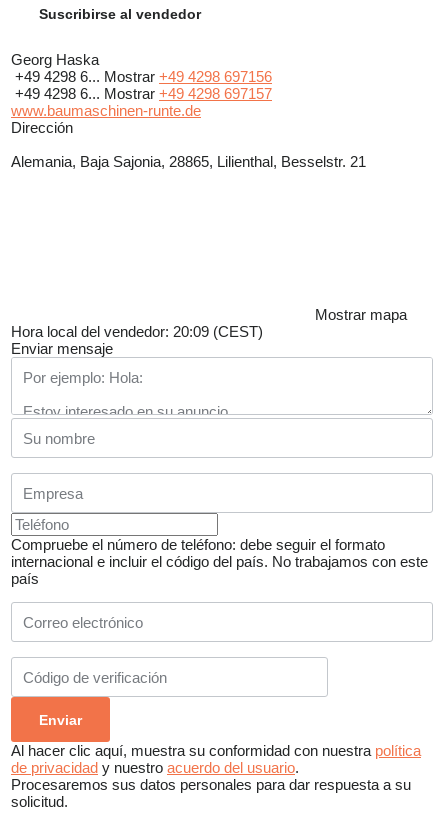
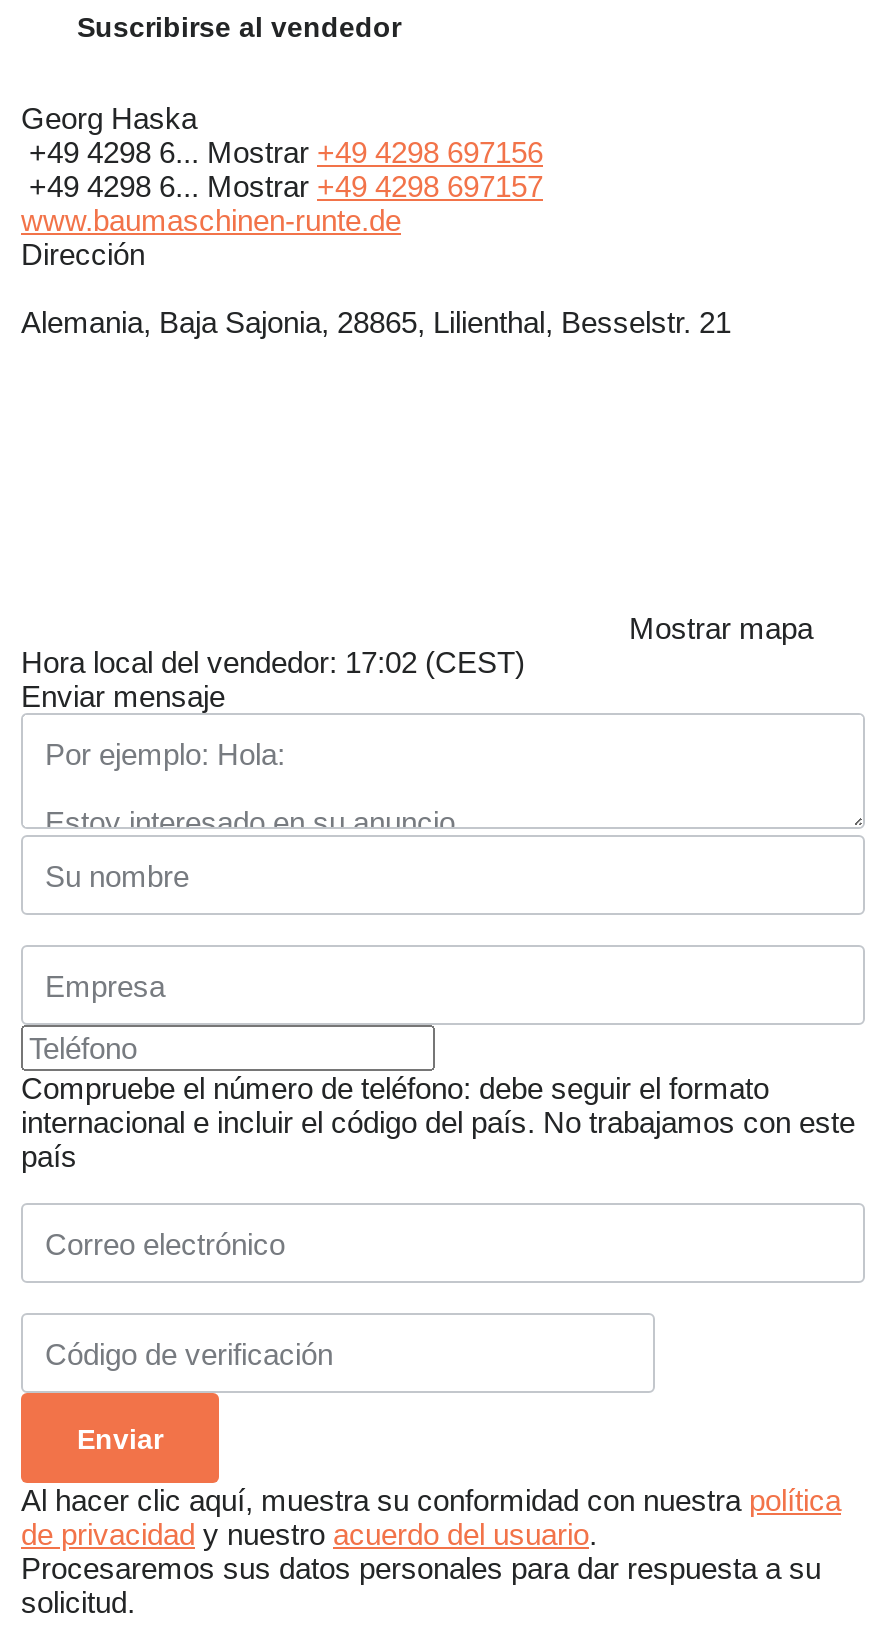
- Hora local del vendedor: 20:09 (CEST)
+ Hora local del vendedor: 17:02 (CEST)
